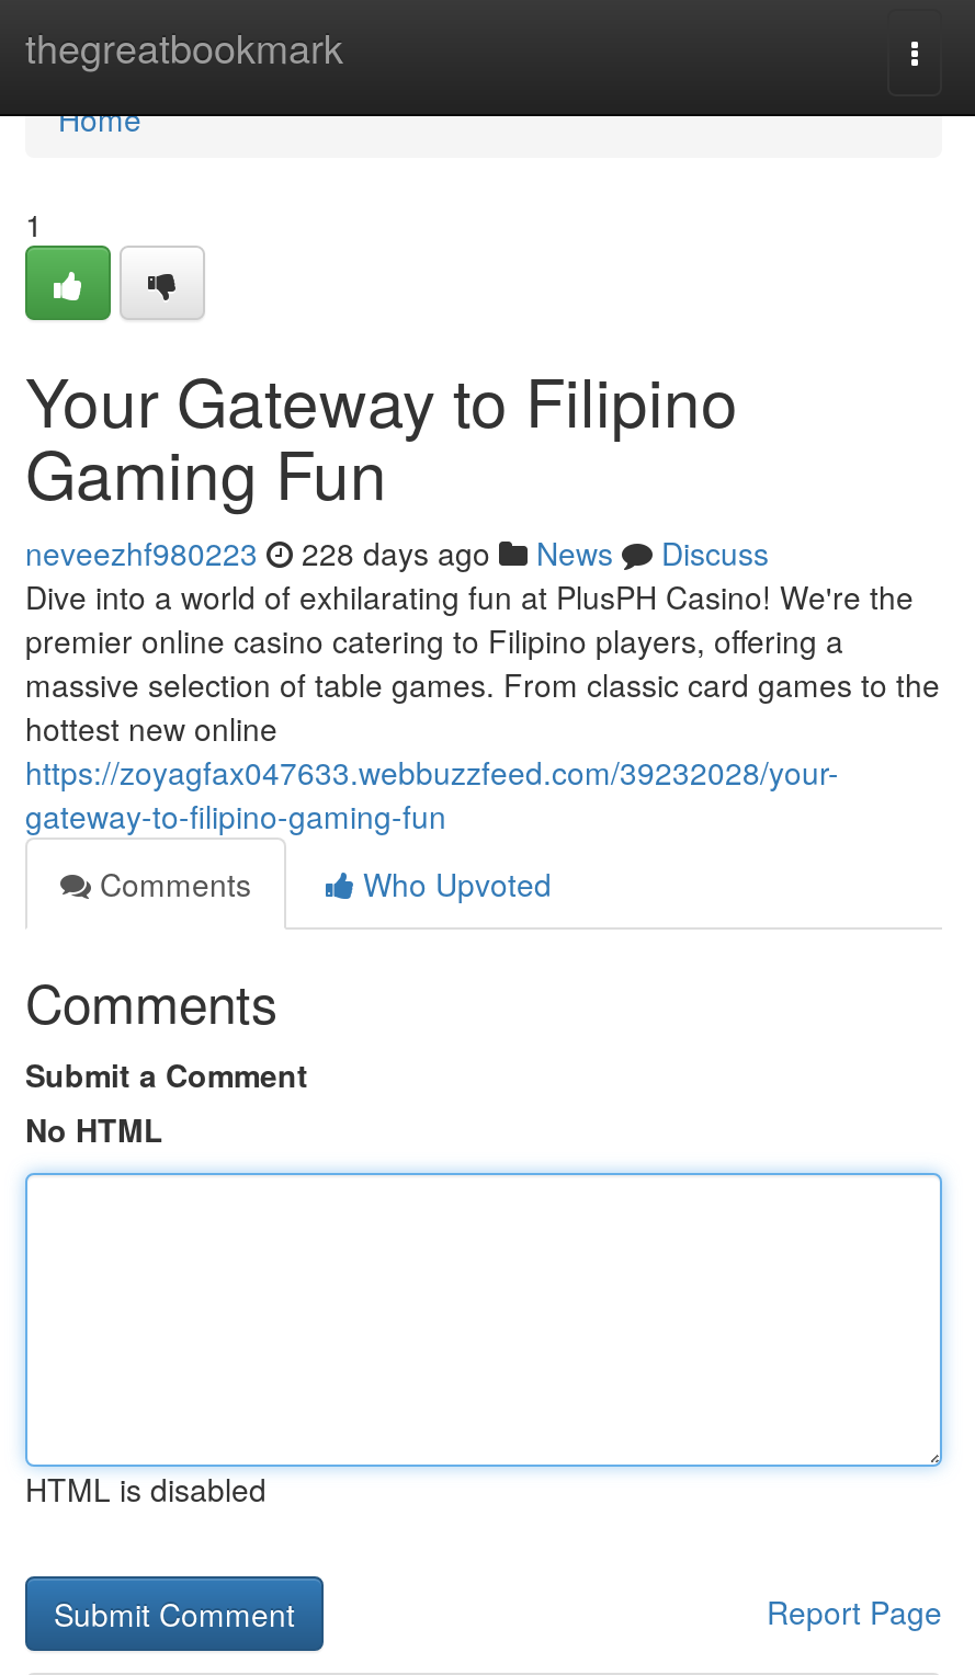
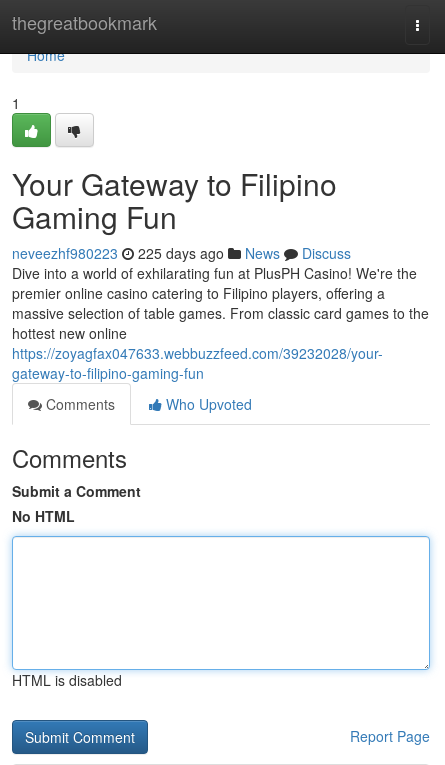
- neveezhf980223 228 days ago News Discuss
+ neveezhf980223 225 days ago News Discuss
